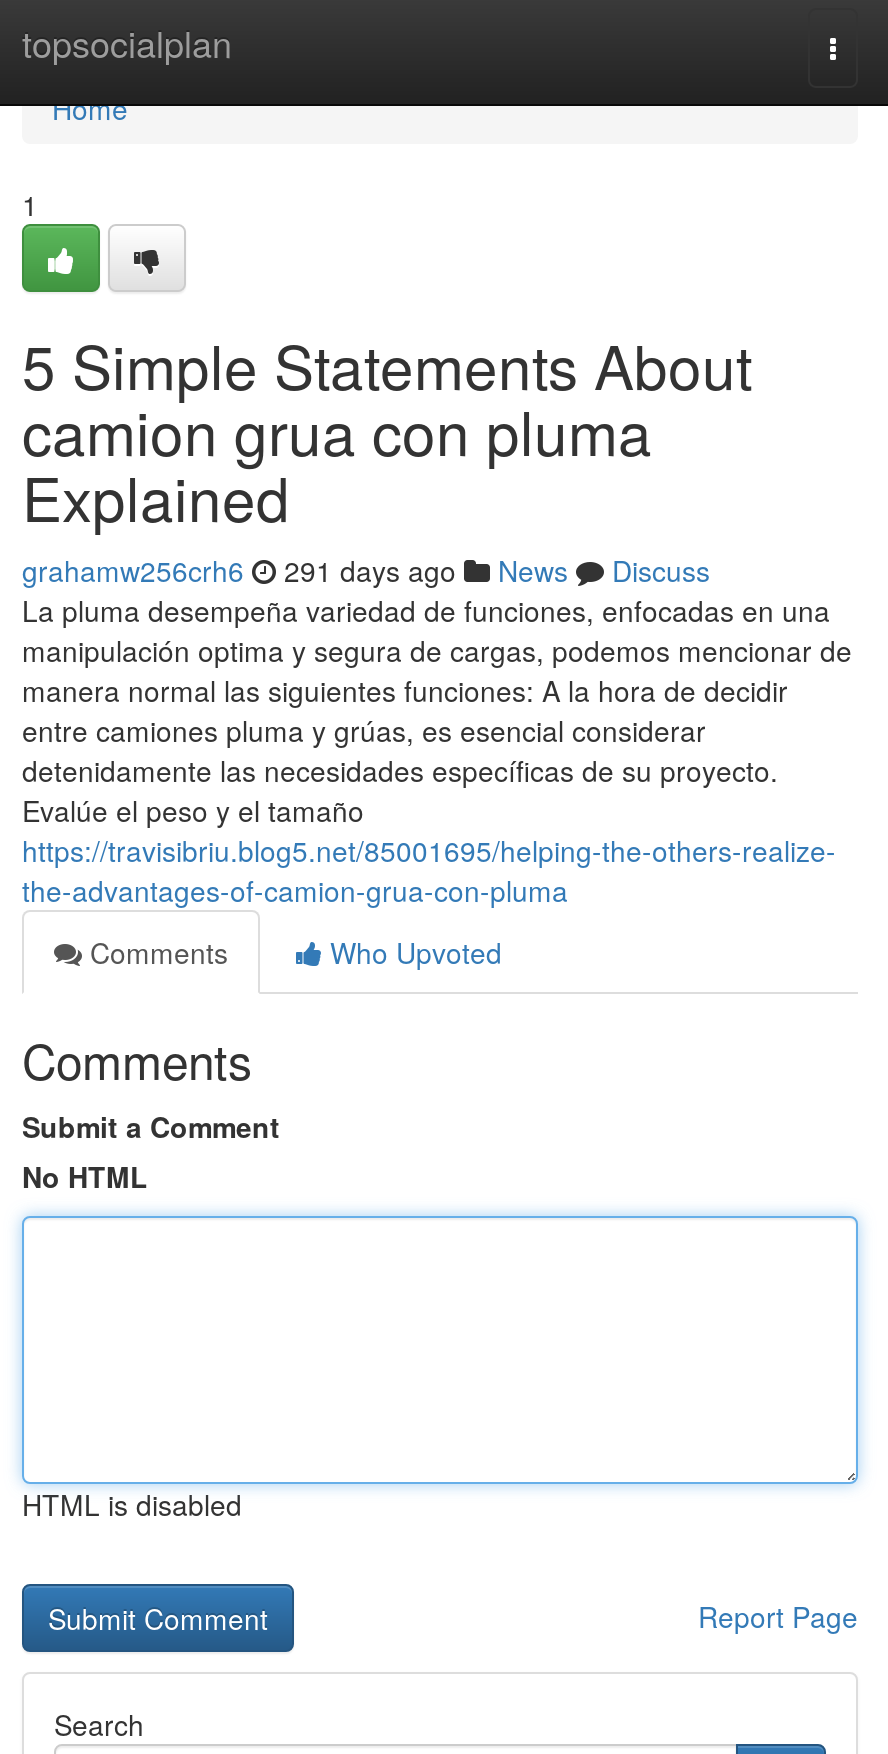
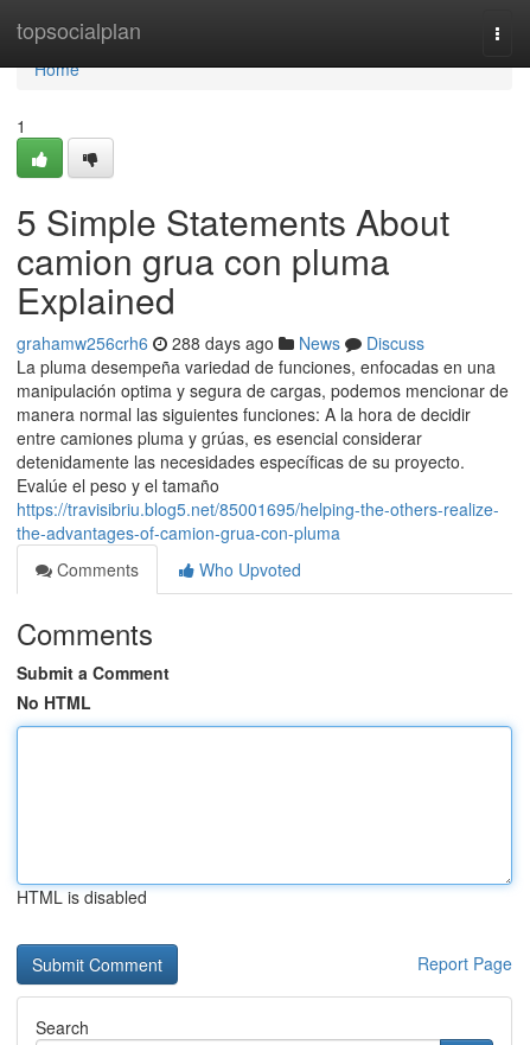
- grahamw256crh6 291 days ago News Discuss
+ grahamw256crh6 288 days ago News Discuss
